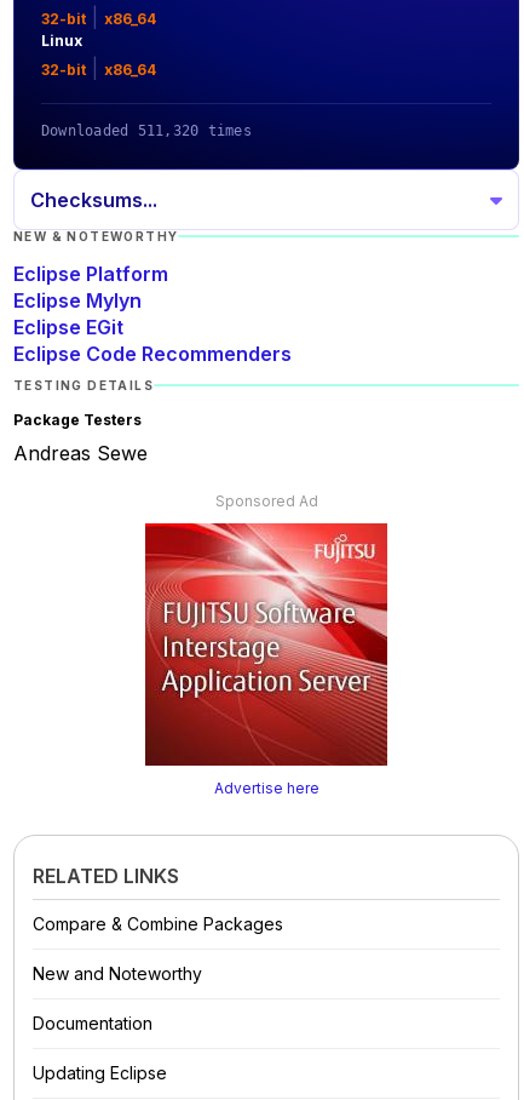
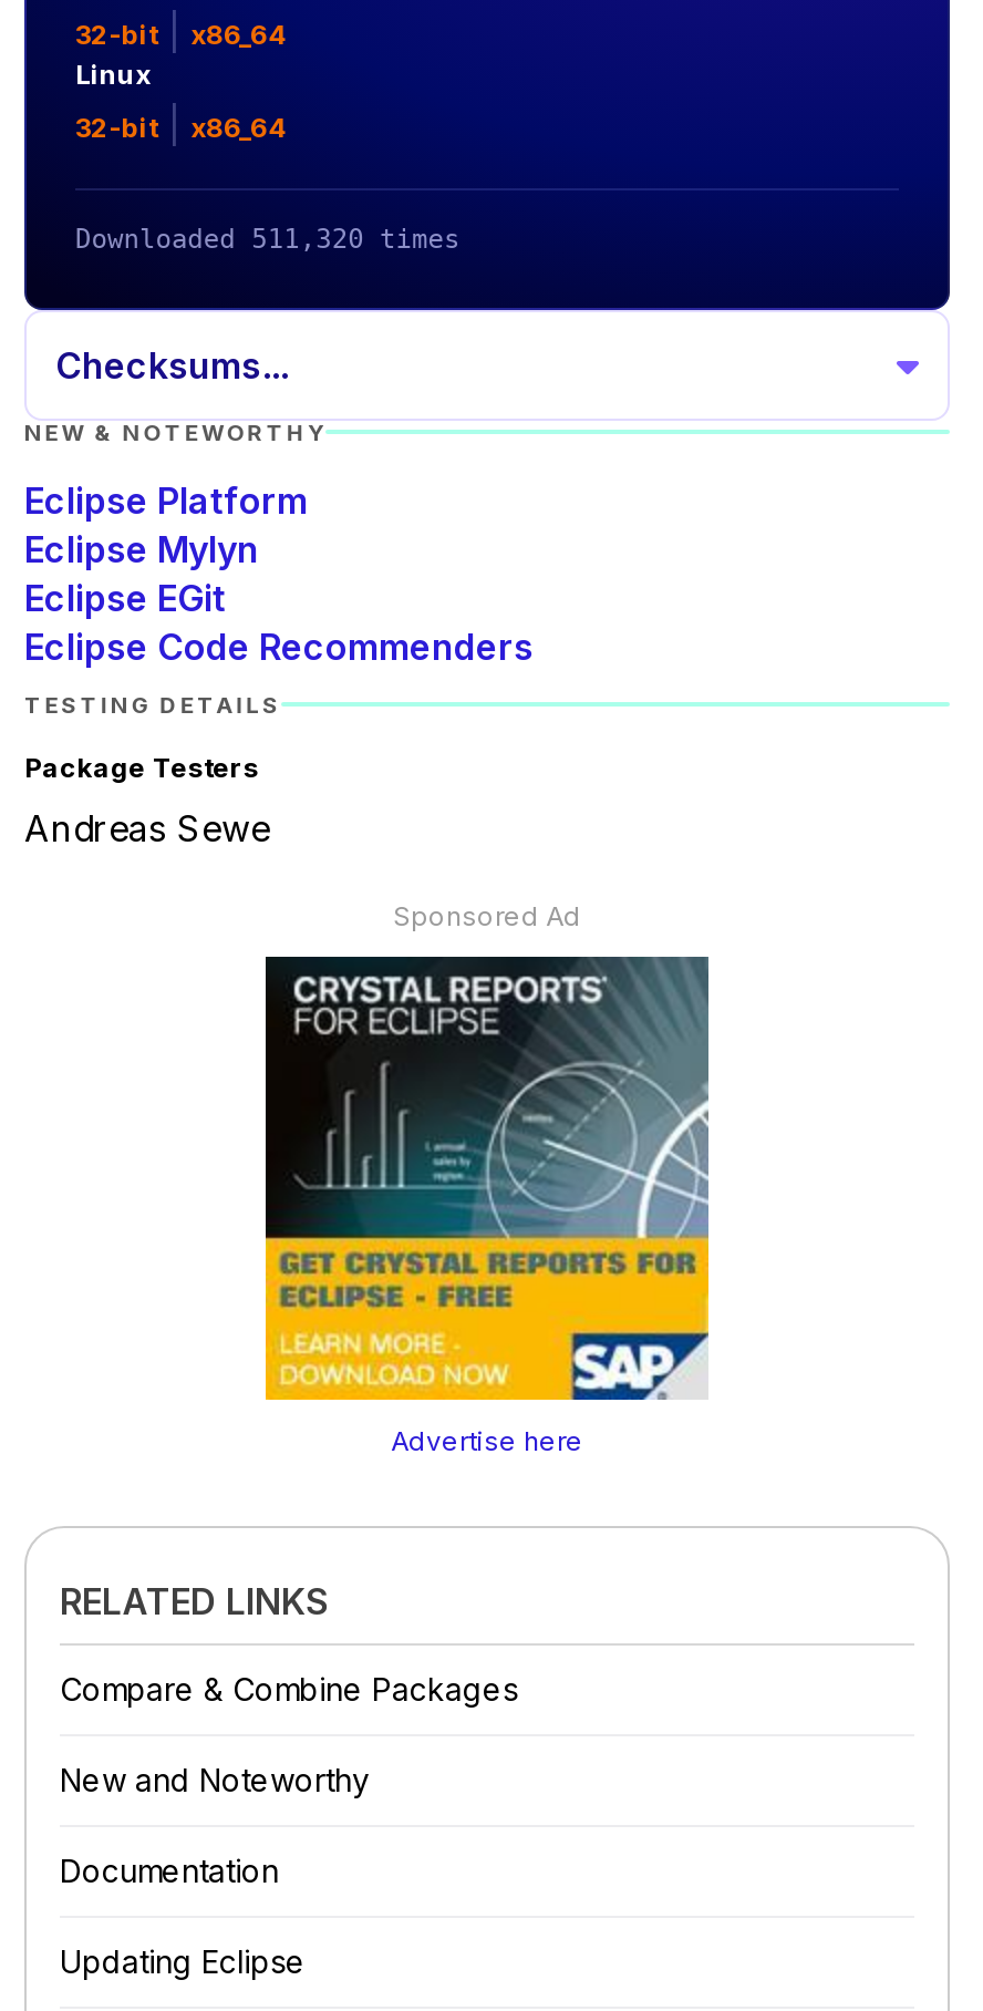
- [image]
+ [image]
